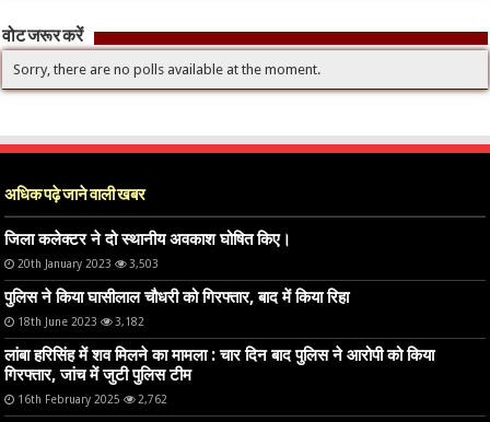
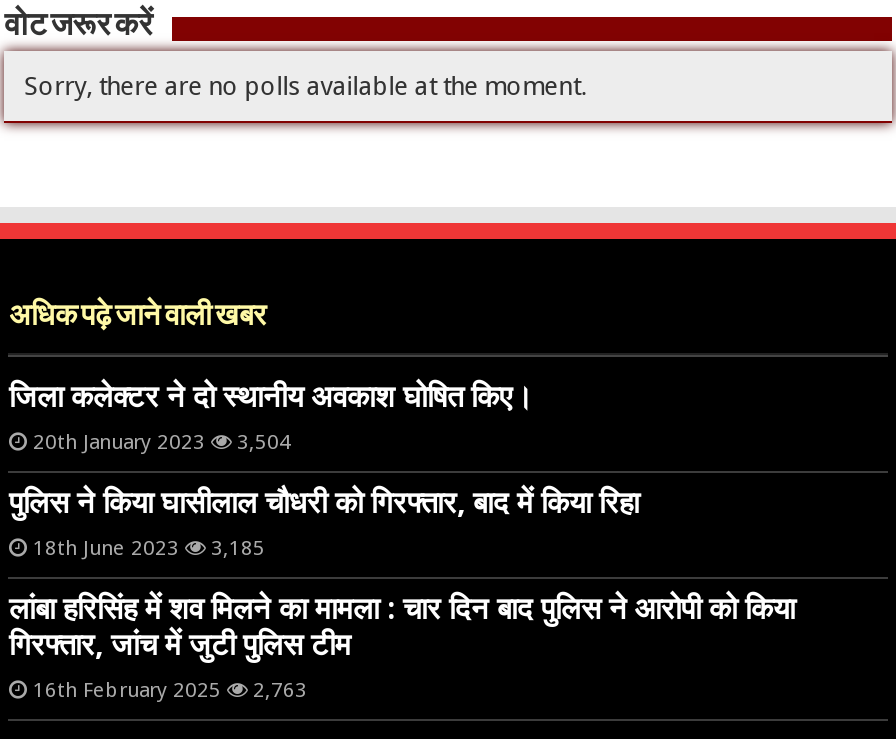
- 20th January 2023 3,503
+ 20th January 2023 3,504

- 18th June 2023 3,182
+ 18th June 2023 3,185

- 16th February 2025 2,762
+ 16th February 2025 2,763
